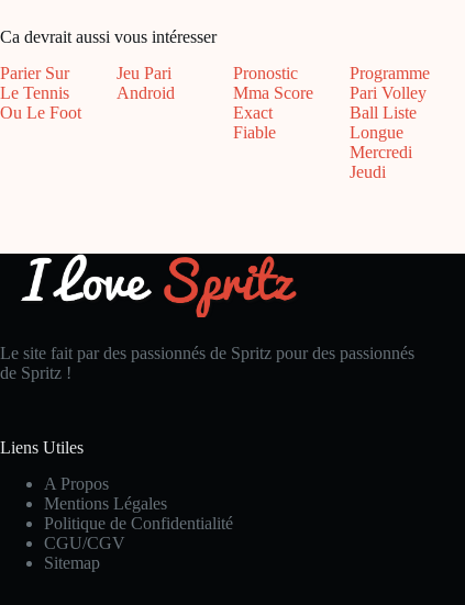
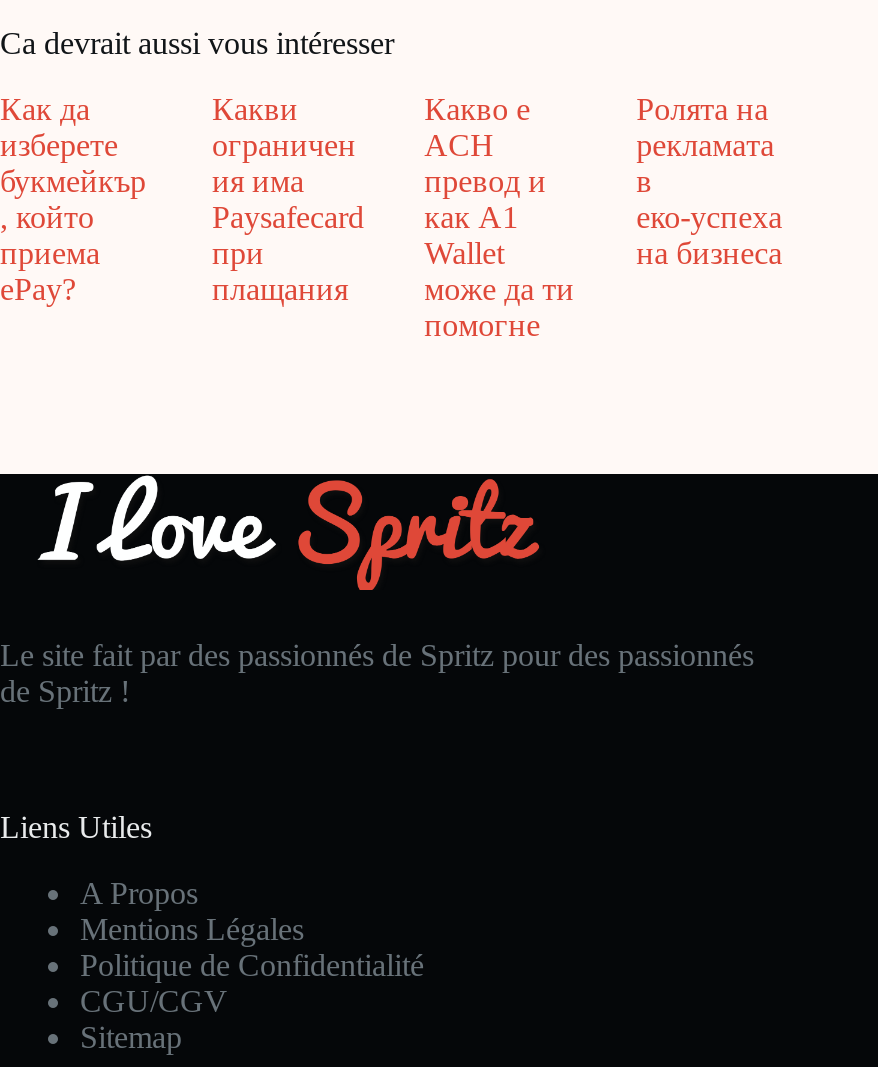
- Parier Sur
- Le Tennis
- Ou Le Foot
+ Как да
+ изберете
+ букмейкър
+ , който
+ приема
+ ePay?

- Jeu Pari
- Android
+ Какви
+ ограничен
+ ия има
+ Paysafecard
+ при
+ плащания

- Pronostic
- Mma Score
- Exact
- Fiable
+ Какво е
+ ACH
+ превод и
+ как A1
+ Wallet
+ може да ти
+ помогне

- Programme
- Pari Volley
- Ball Liste
- Longue
- Mercredi
- Jeudi
+ Ролята на
+ рекламата
+ в
+ еко‑успеха
+ на бизнеса
